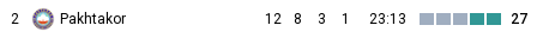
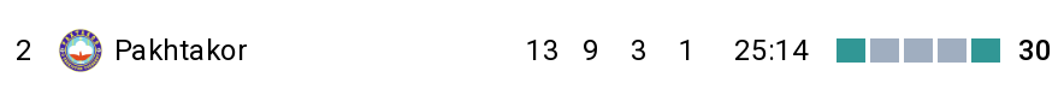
- 12
+ 13

- 8
+ 9

- 23:13
+ 25:14

- 27
+ 30
